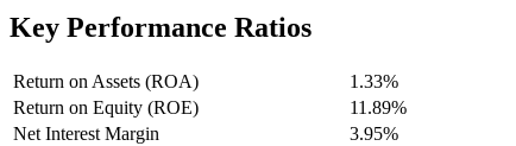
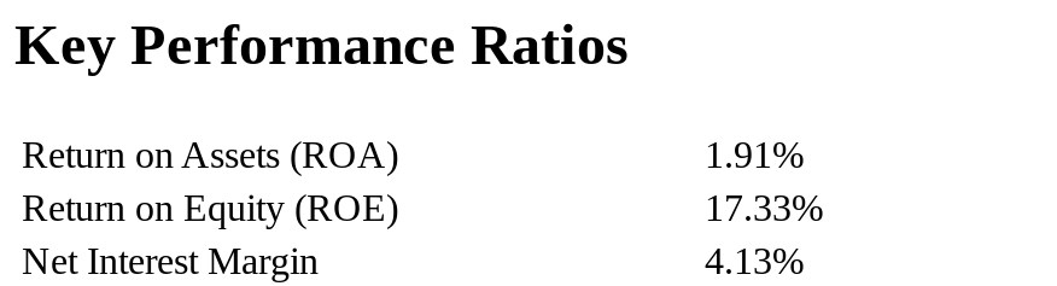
- 1.33%
+ 1.91%

- 11.89%
+ 17.33%

- 3.95%
+ 4.13%
